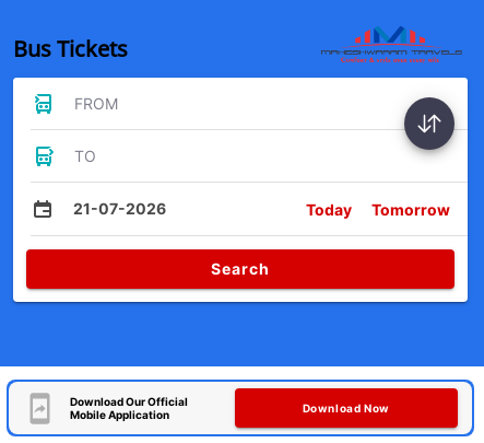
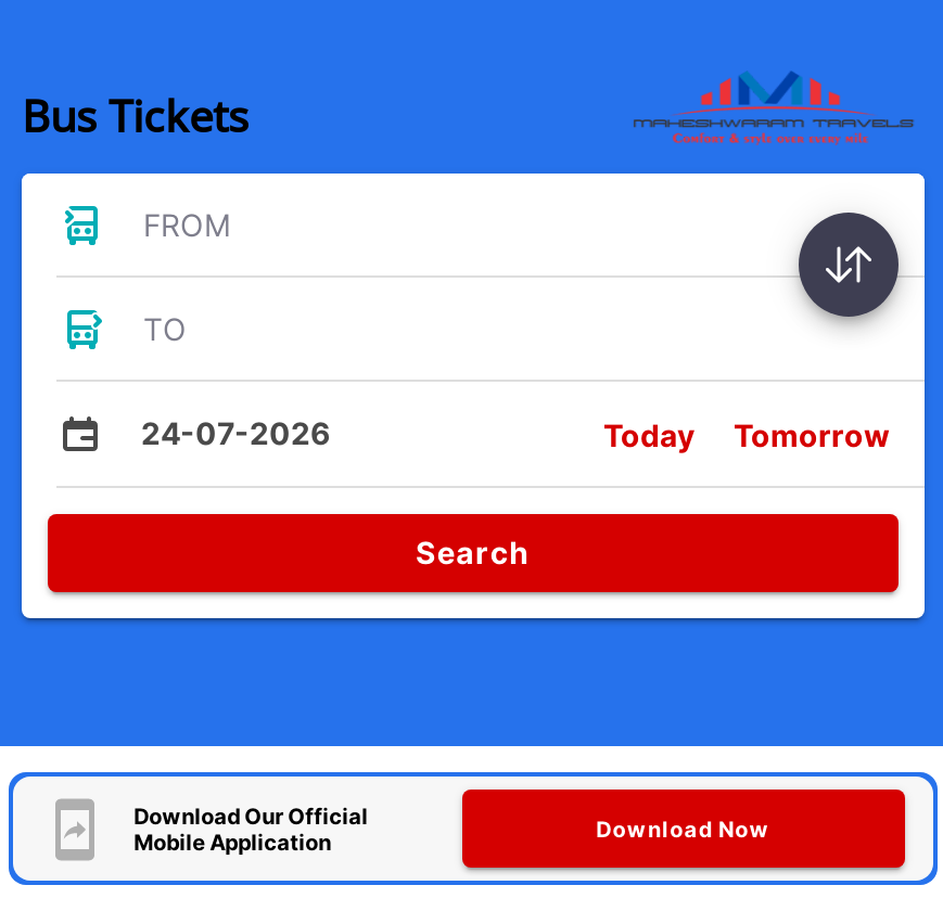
- 21-07-2026
+ 24-07-2026
